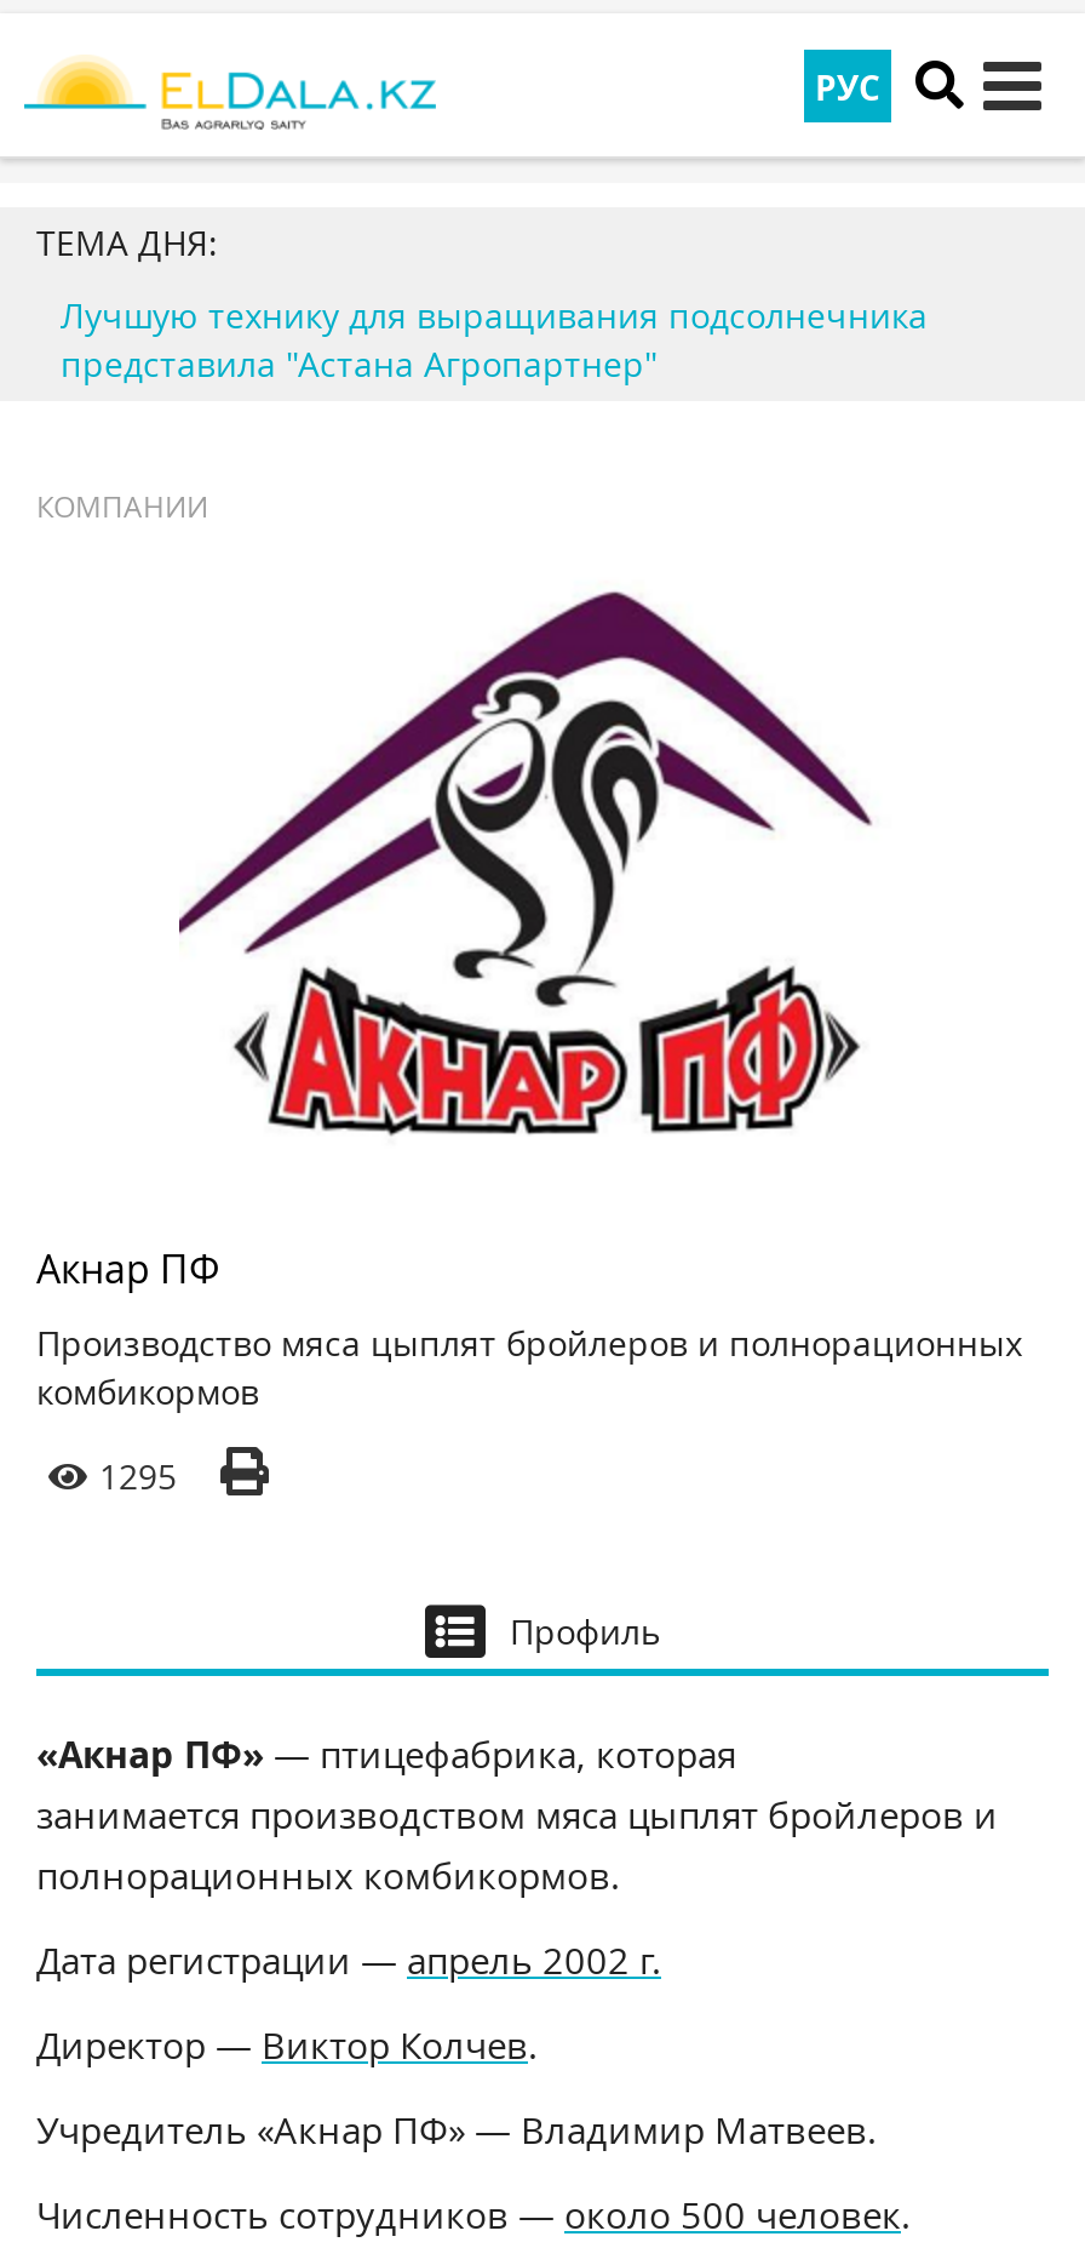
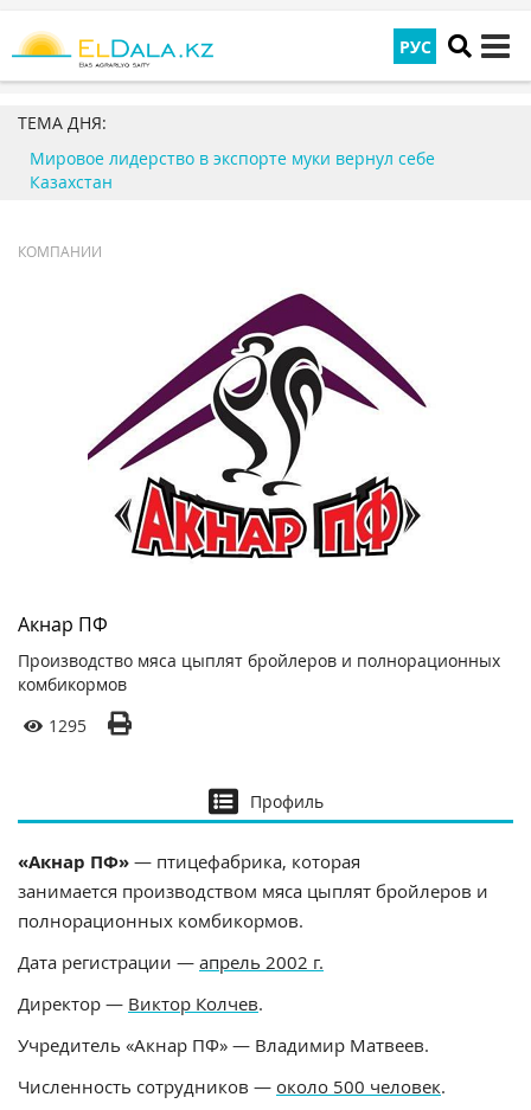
- Лучшую технику для выращивания подсолнечника
- представила "Астана Агропартнер"
+ Мировое лидерство в экспорте муки вернул себе
+ Казахстан
